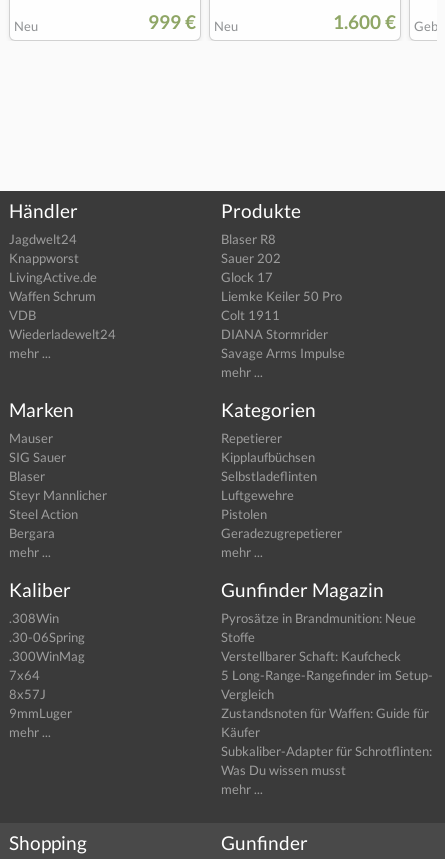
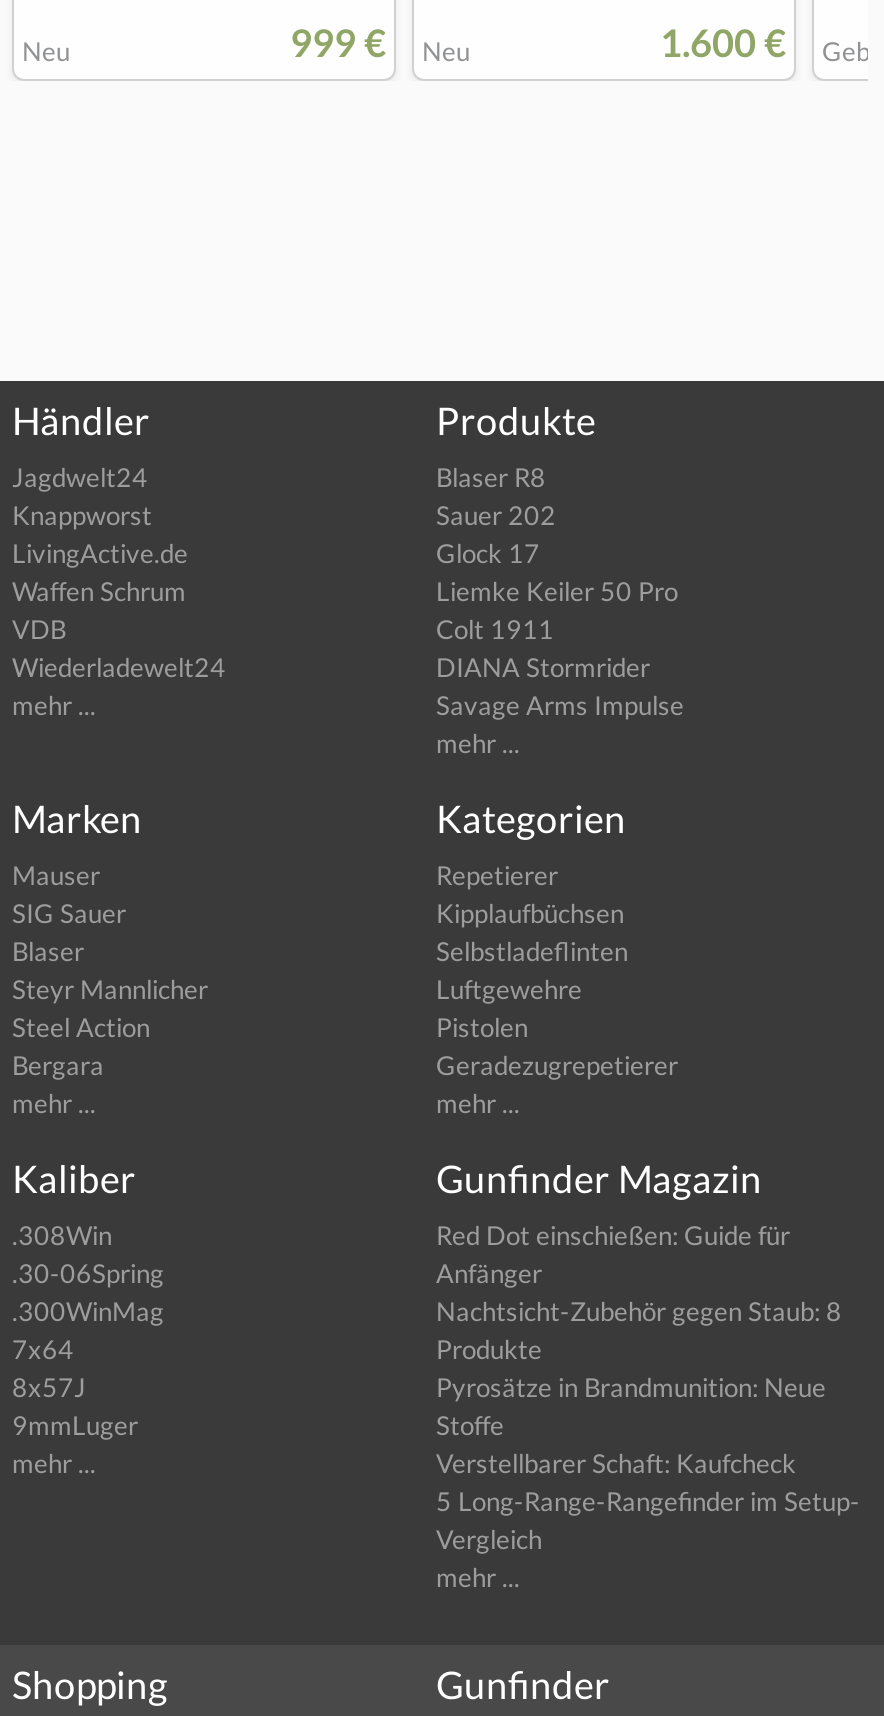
moved down: Pyrosätze in Brandmunition: Neue | Stoffe | Verstellbarer Schaft: Kaufcheck | 5 Long-Range-Rangefinder im Setup- | Vergleich

+ Red Dot einschießen: Guide für
+ Anfänger
+ Nachtsicht-Zubehör gegen Staub: 8
+ Produkte

- Zustandsnoten für Waffen: Guide für
- Käufer
- Subkaliber-Adapter für Schrotflinten:
- Was Du wissen musst
